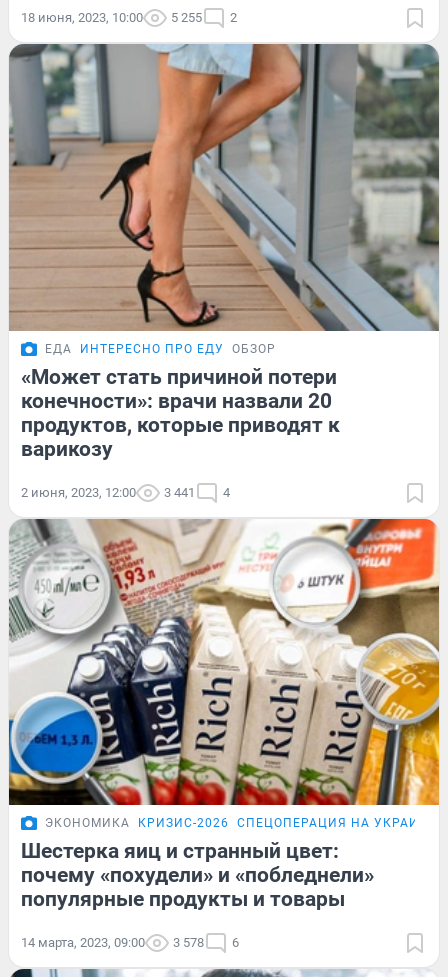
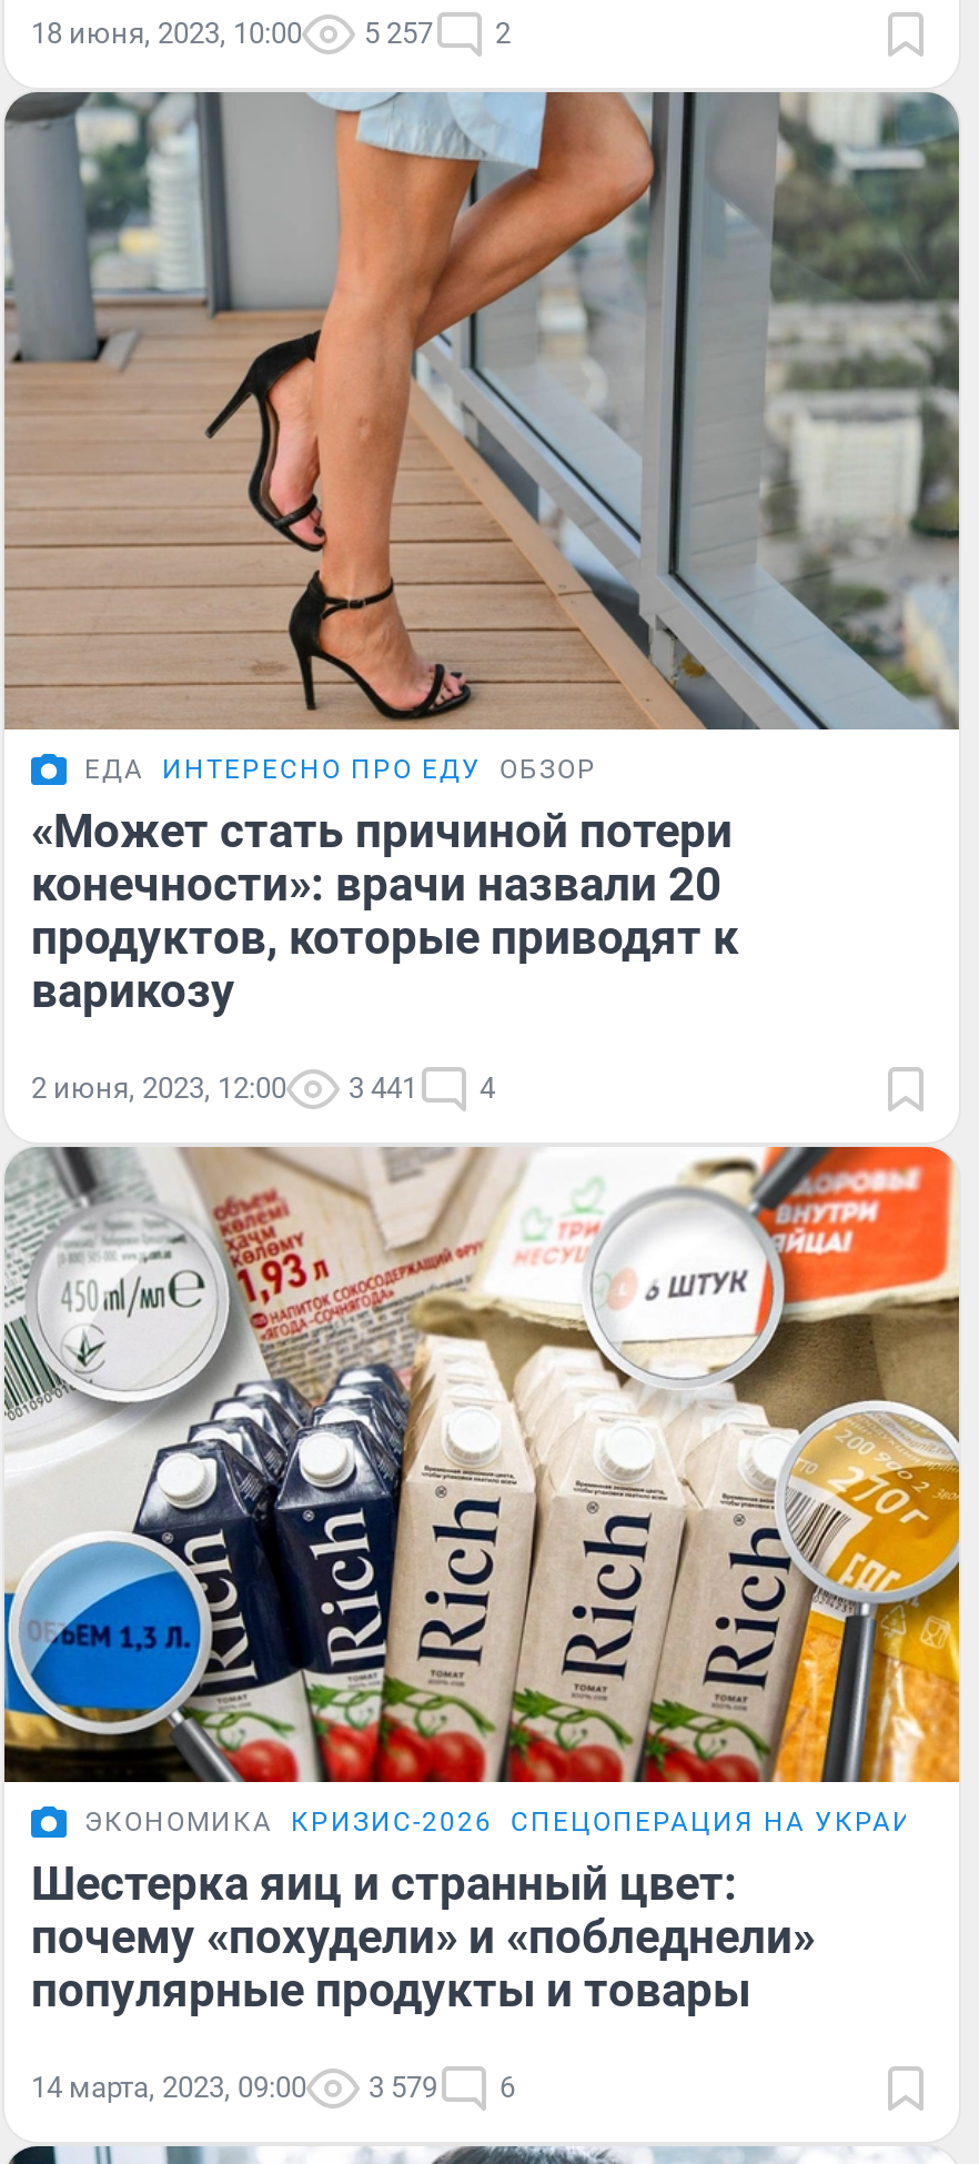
- 18 июня, 2023, 10:00 5 255 2
+ 18 июня, 2023, 10:00 5 257 2

- 14 марта, 2023, 09:00 3 578 6
+ 14 марта, 2023, 09:00 3 579 6
